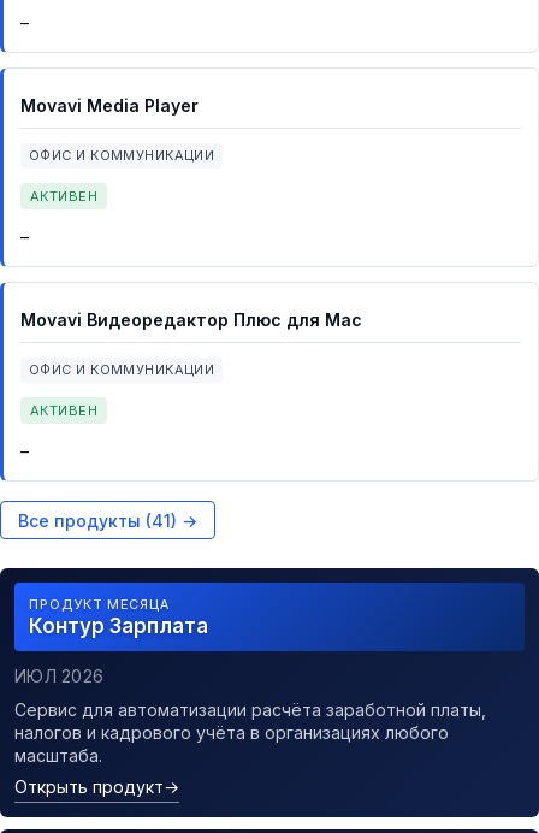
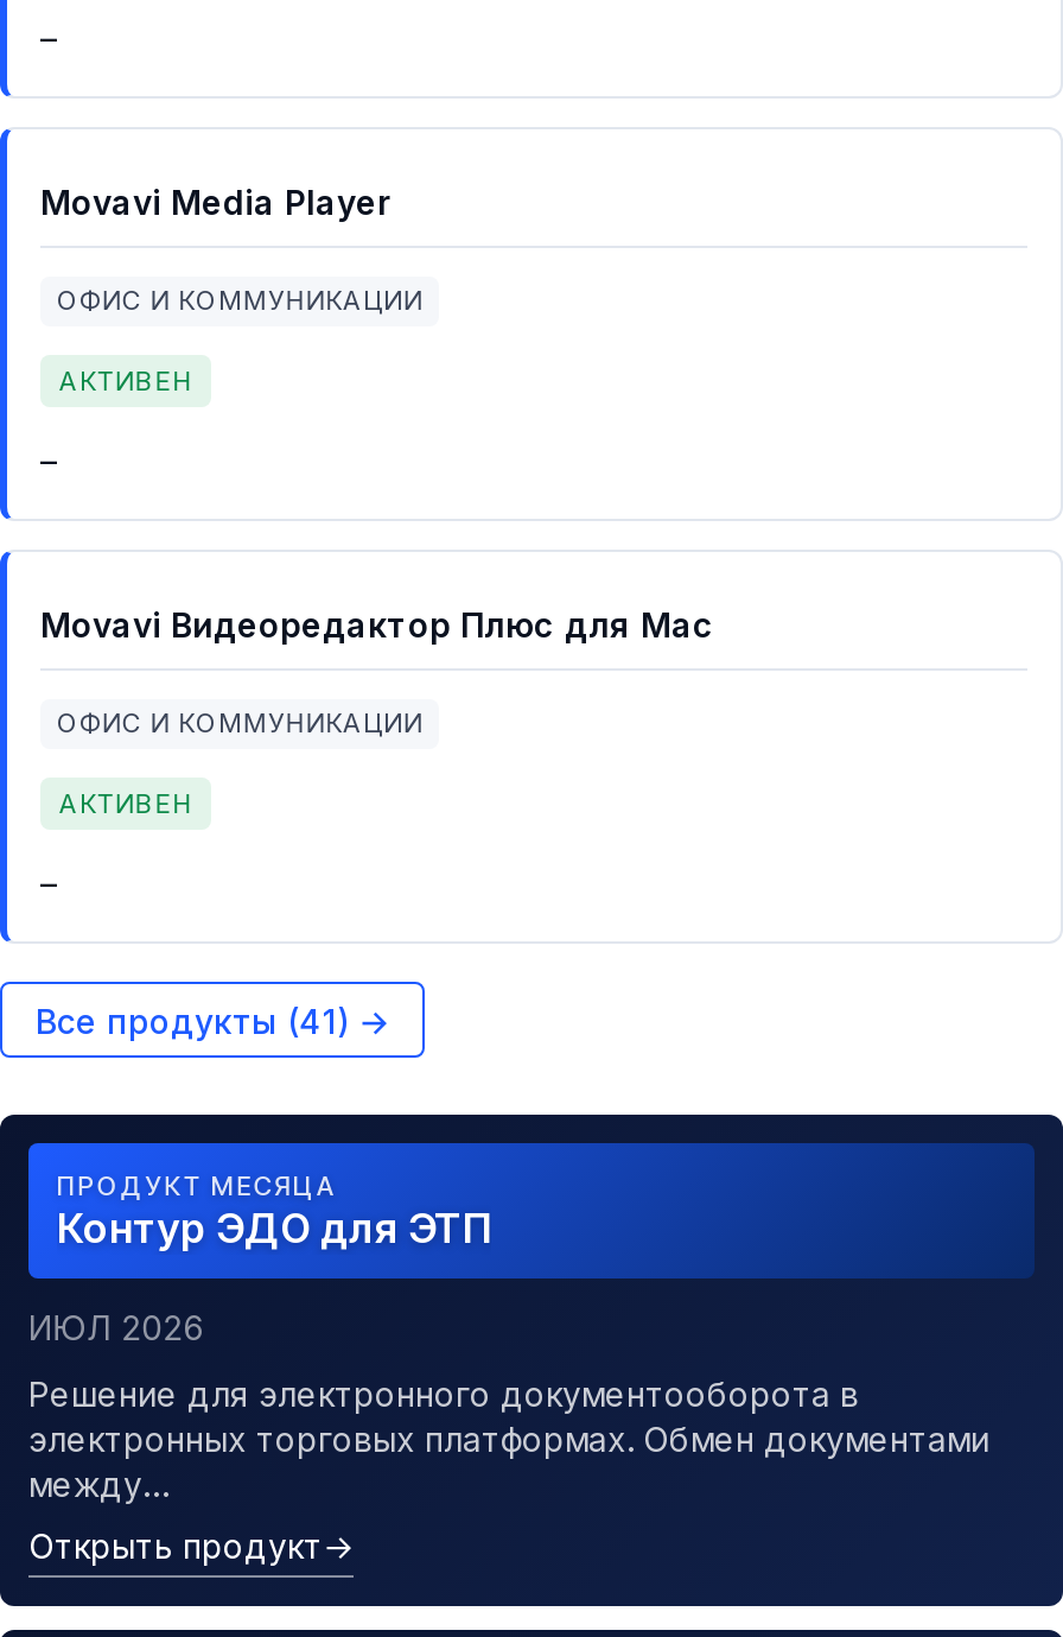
- Контур Зарплата
+ Контур ЭДО для ЭТП

- Сервис для автоматизации расчёта заработной платы,
- налогов и кадрового учёта в организациях любого
- масштаба.
+ Решение для электронного документооборота в
+ электронных торговых платформах. Обмен документами
+ между…
